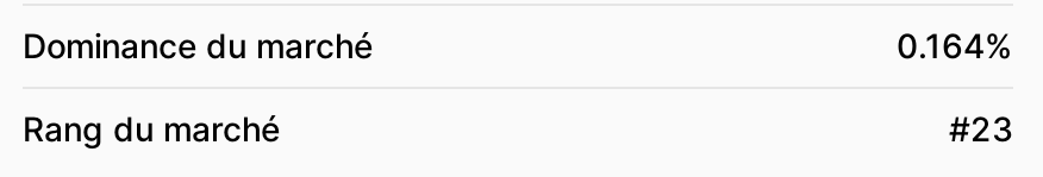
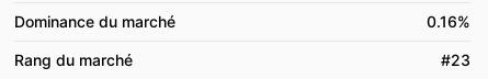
- 0.164%
+ 0.16%
